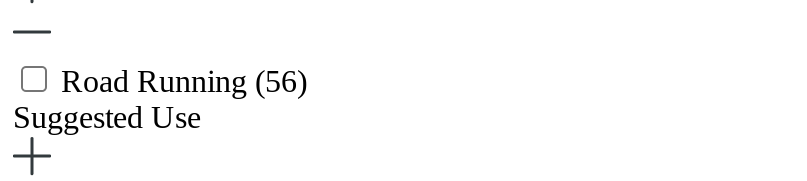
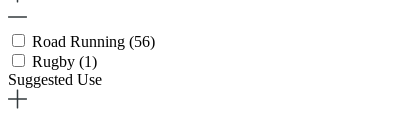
+ Rugby (1)
